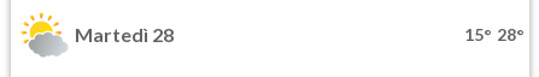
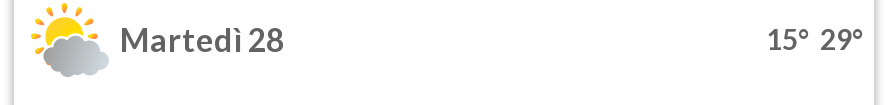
- 15° 28°
+ 15° 29°
